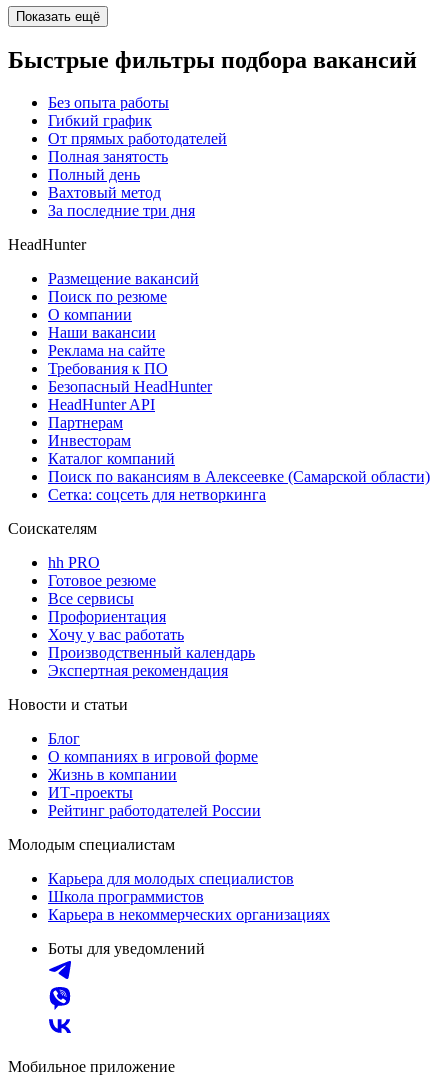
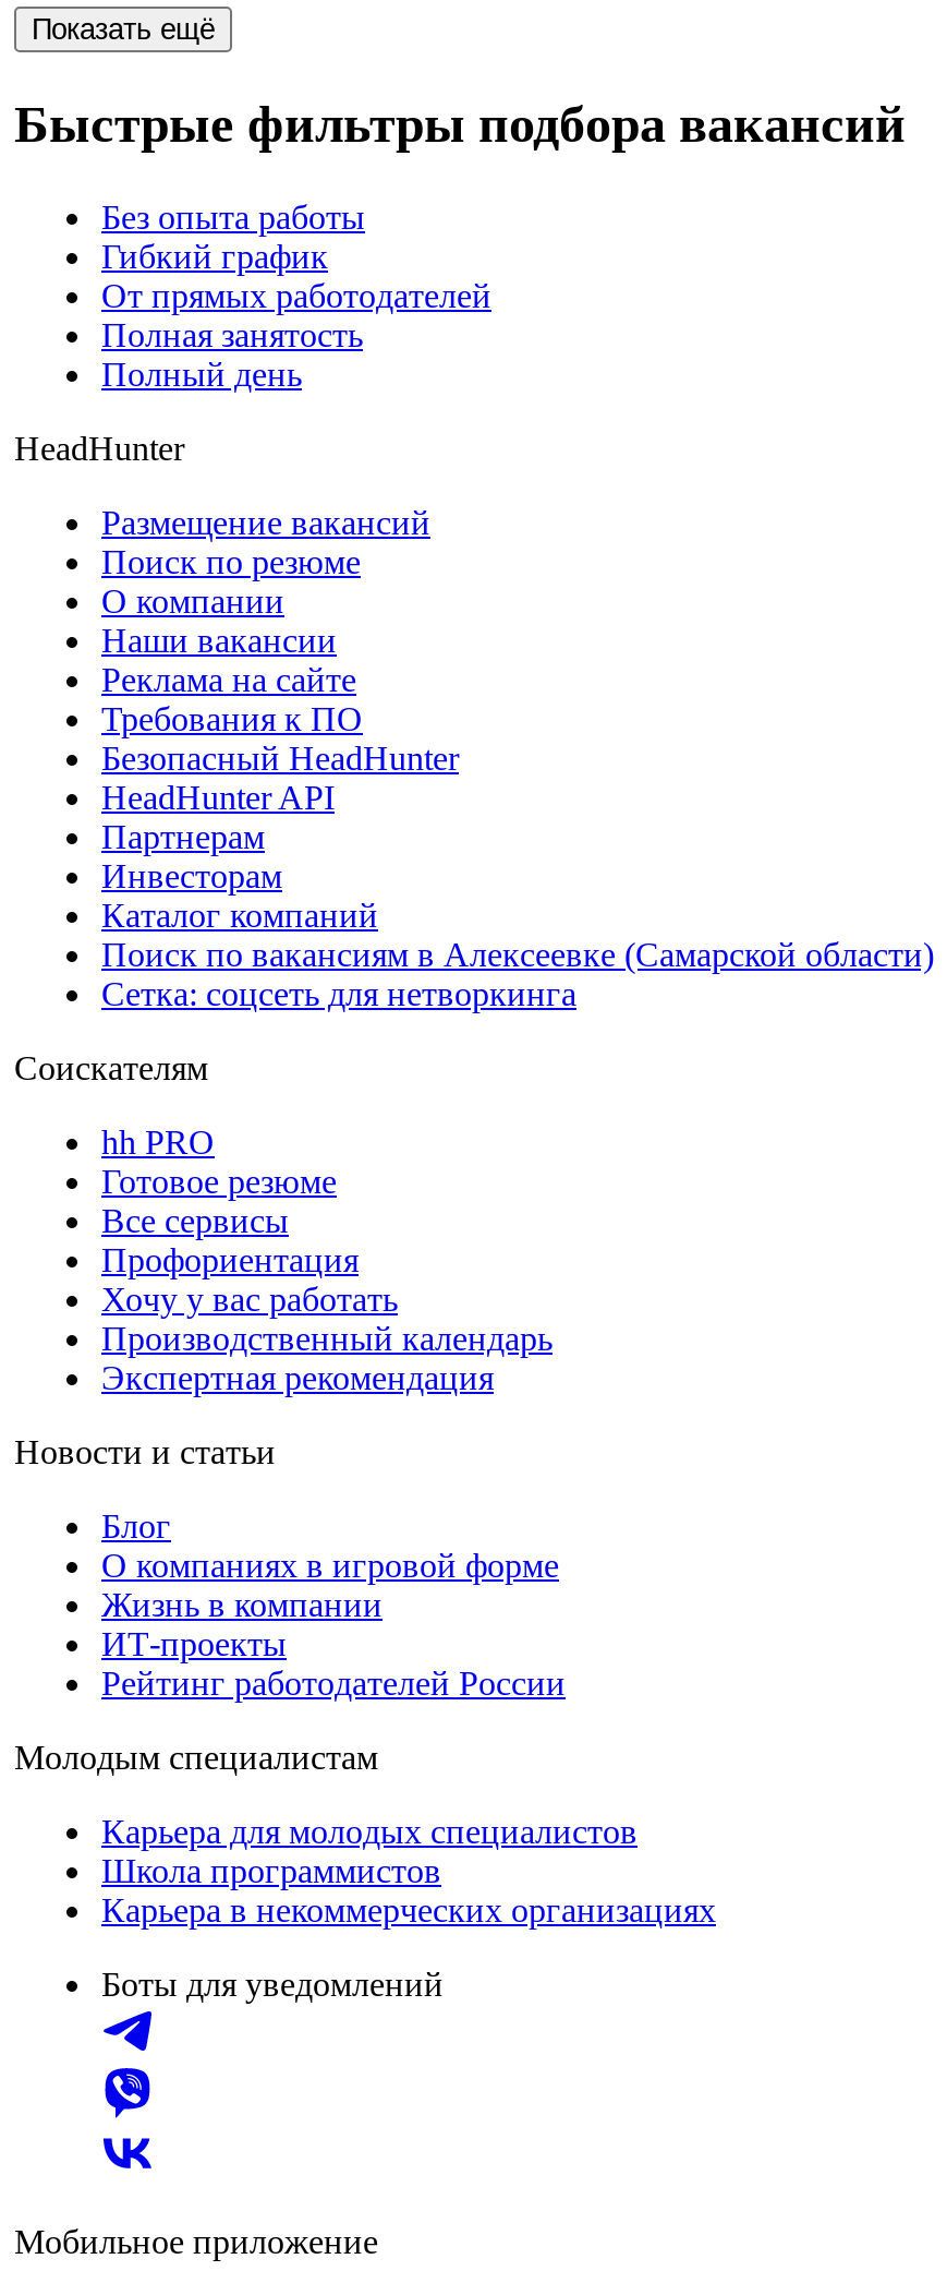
- Вахтовый метод
- За последние три дня
